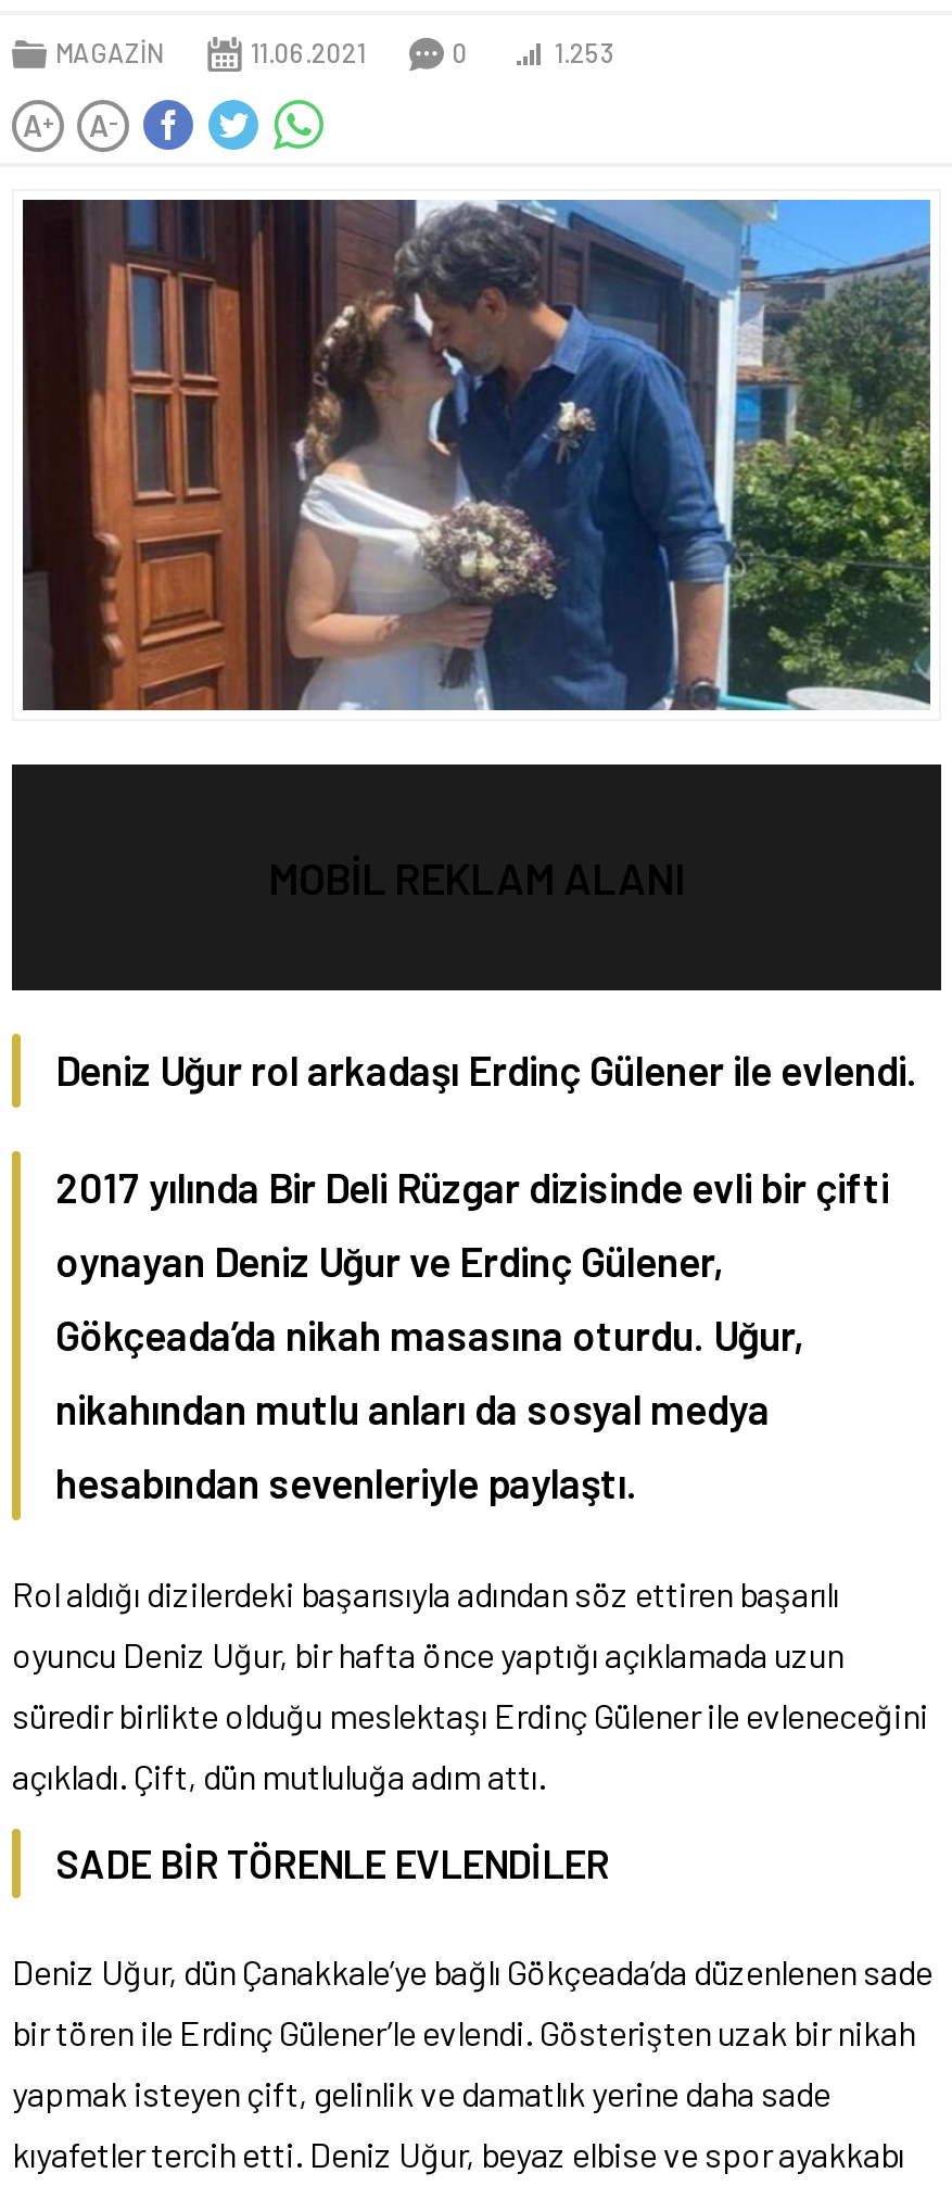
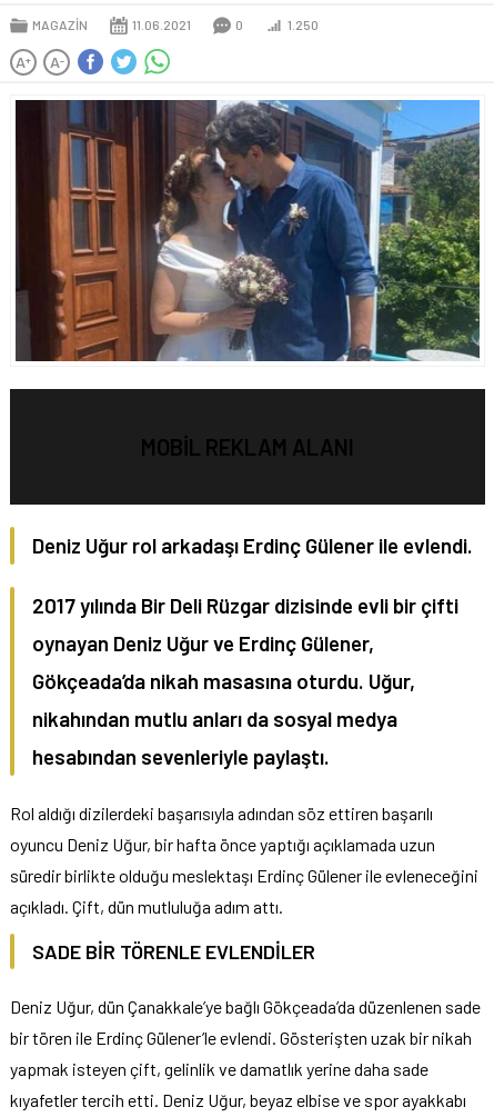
- 1.253
+ 1.250
